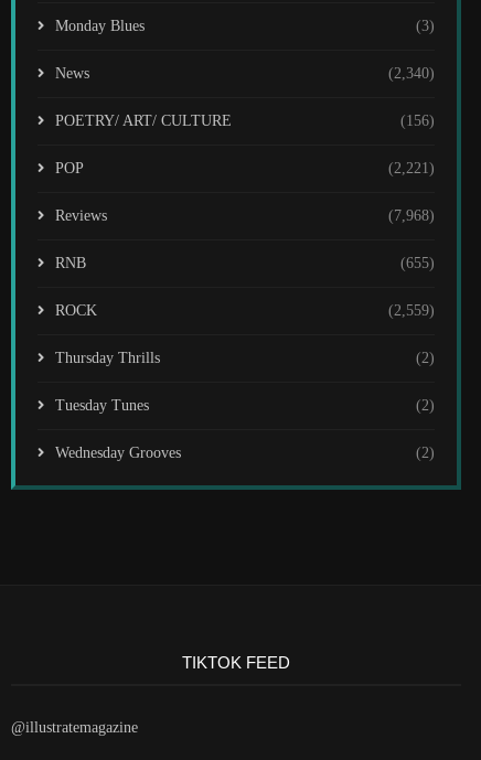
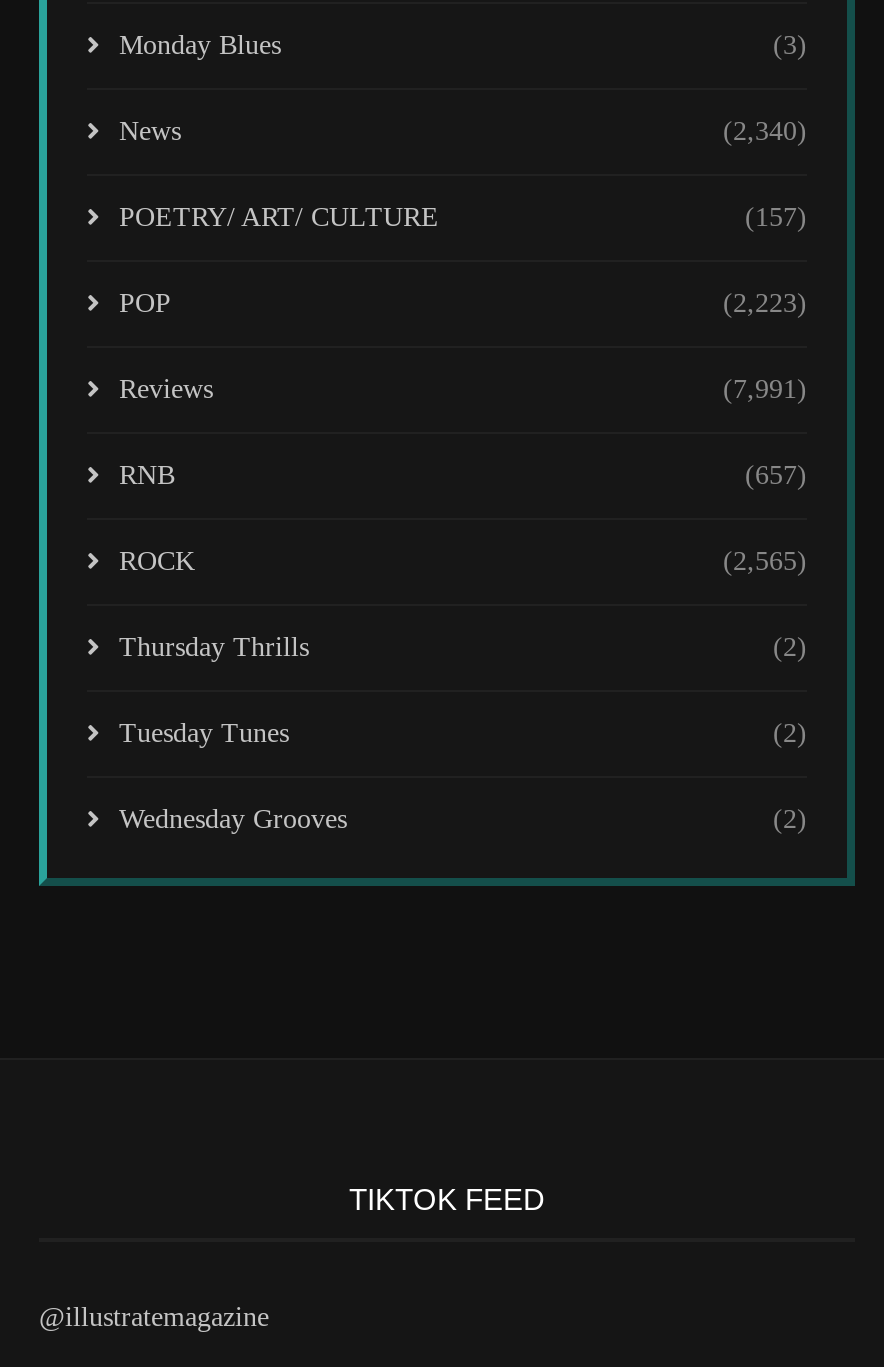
- (156)
+ (157)

- (2,221)
+ (2,223)

- (7,968)
+ (7,991)

- (655)
+ (657)

- (2,559)
+ (2,565)
